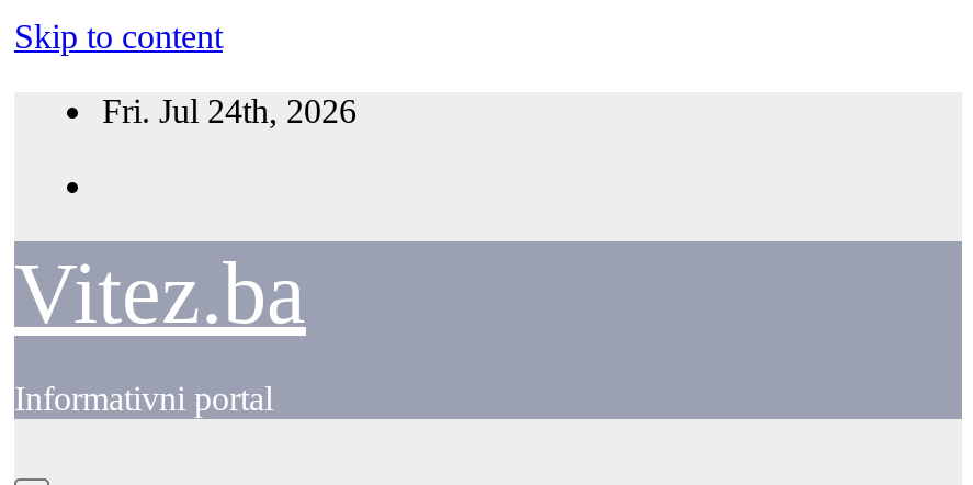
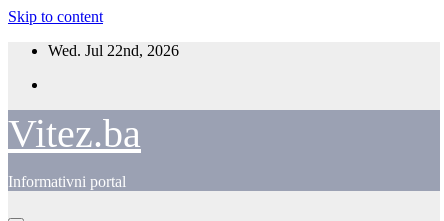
- Fri. Jul 24th, 2026
+ Wed. Jul 22nd, 2026
